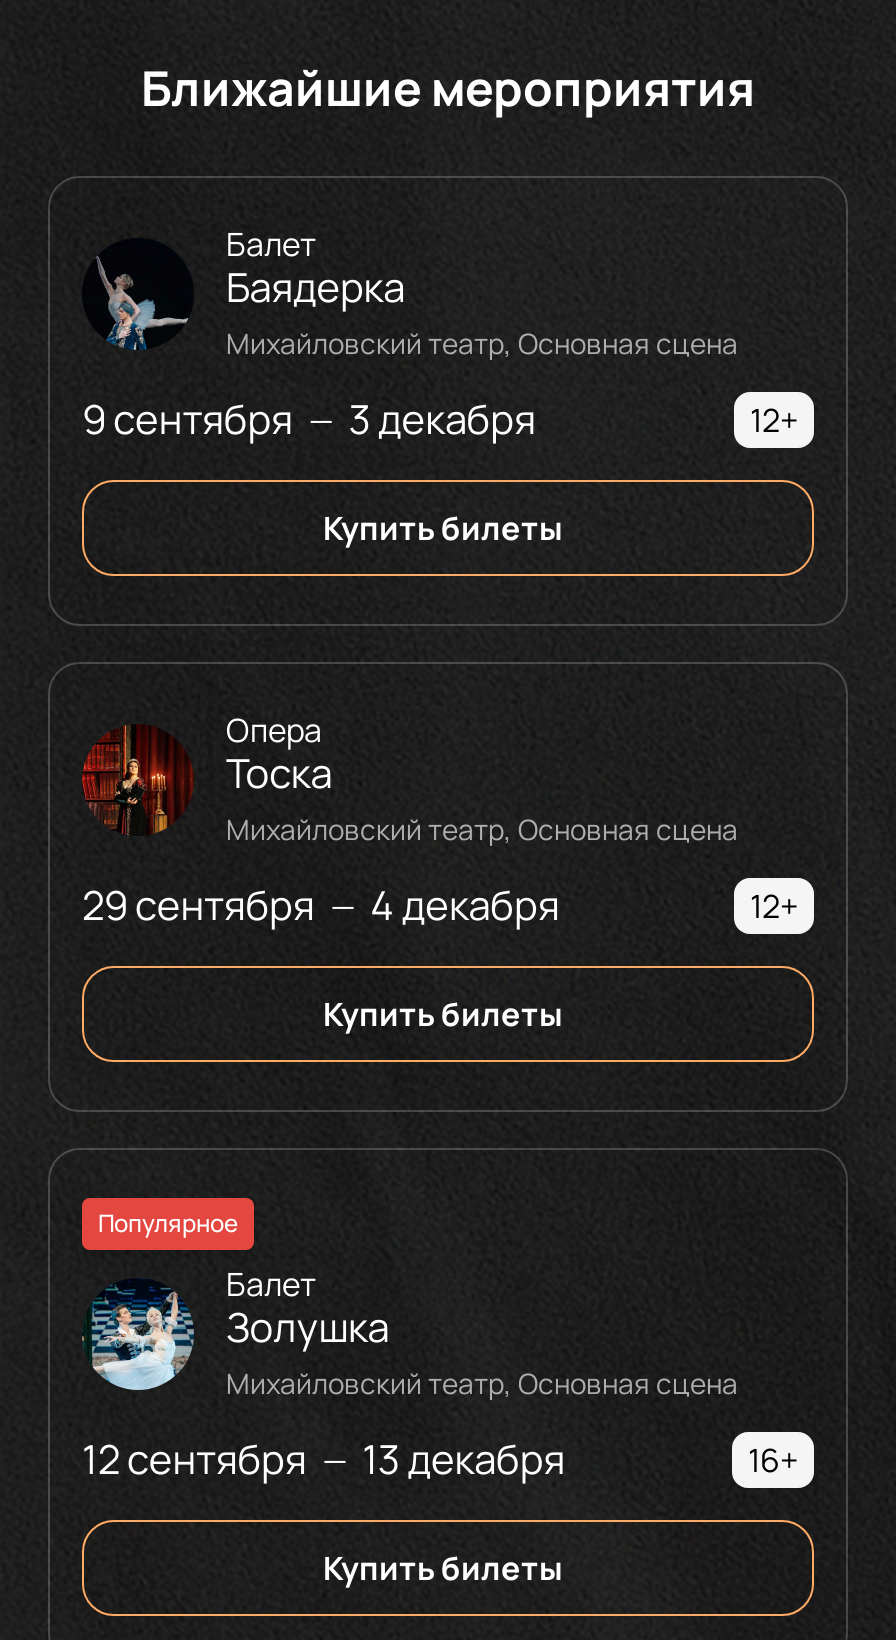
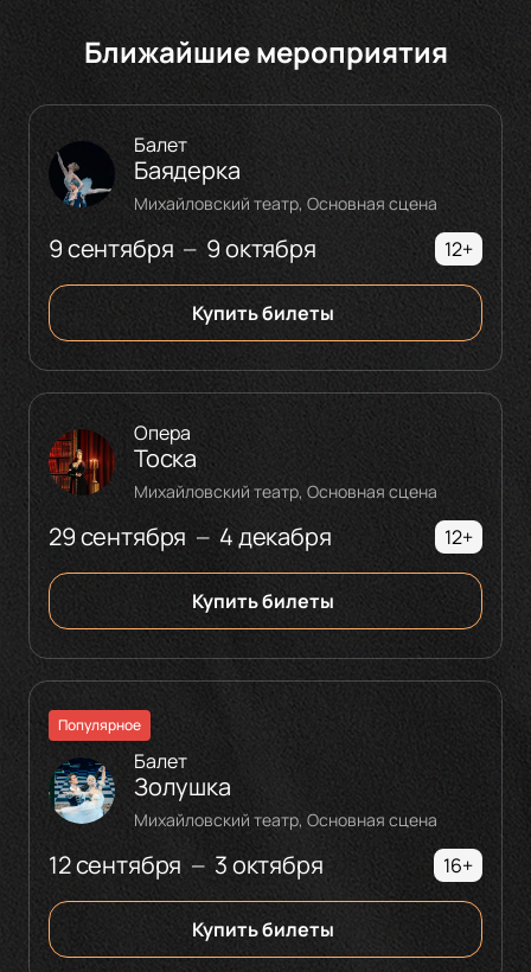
- 9 сентября — 3 декабря
+ 9 сентября — 9 октября

- 12 сентября — 13 декабря
+ 12 сентября — 3 октября
